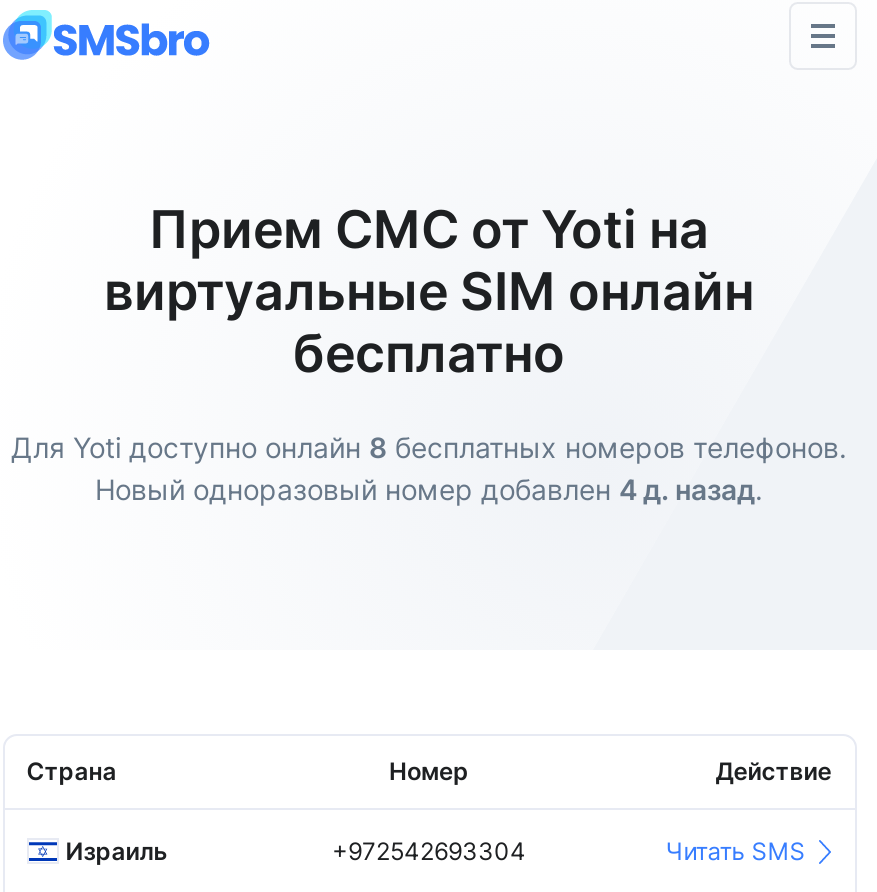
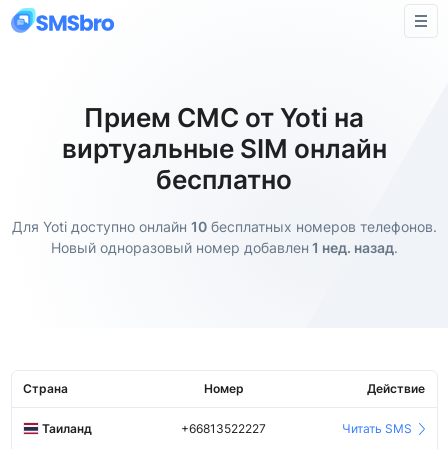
- Для Yoti доступно онлайн 8 бесплатных номеров телефонов.
+ Для Yoti доступно онлайн 10 бесплатных номеров телефонов.

- Новый одноразовый номер добавлен 4 д. назад.
+ Новый одноразовый номер добавлен 1 нед. назад.

- Израиль
- +972542693304
+ Таиланд
+ +66813522227
